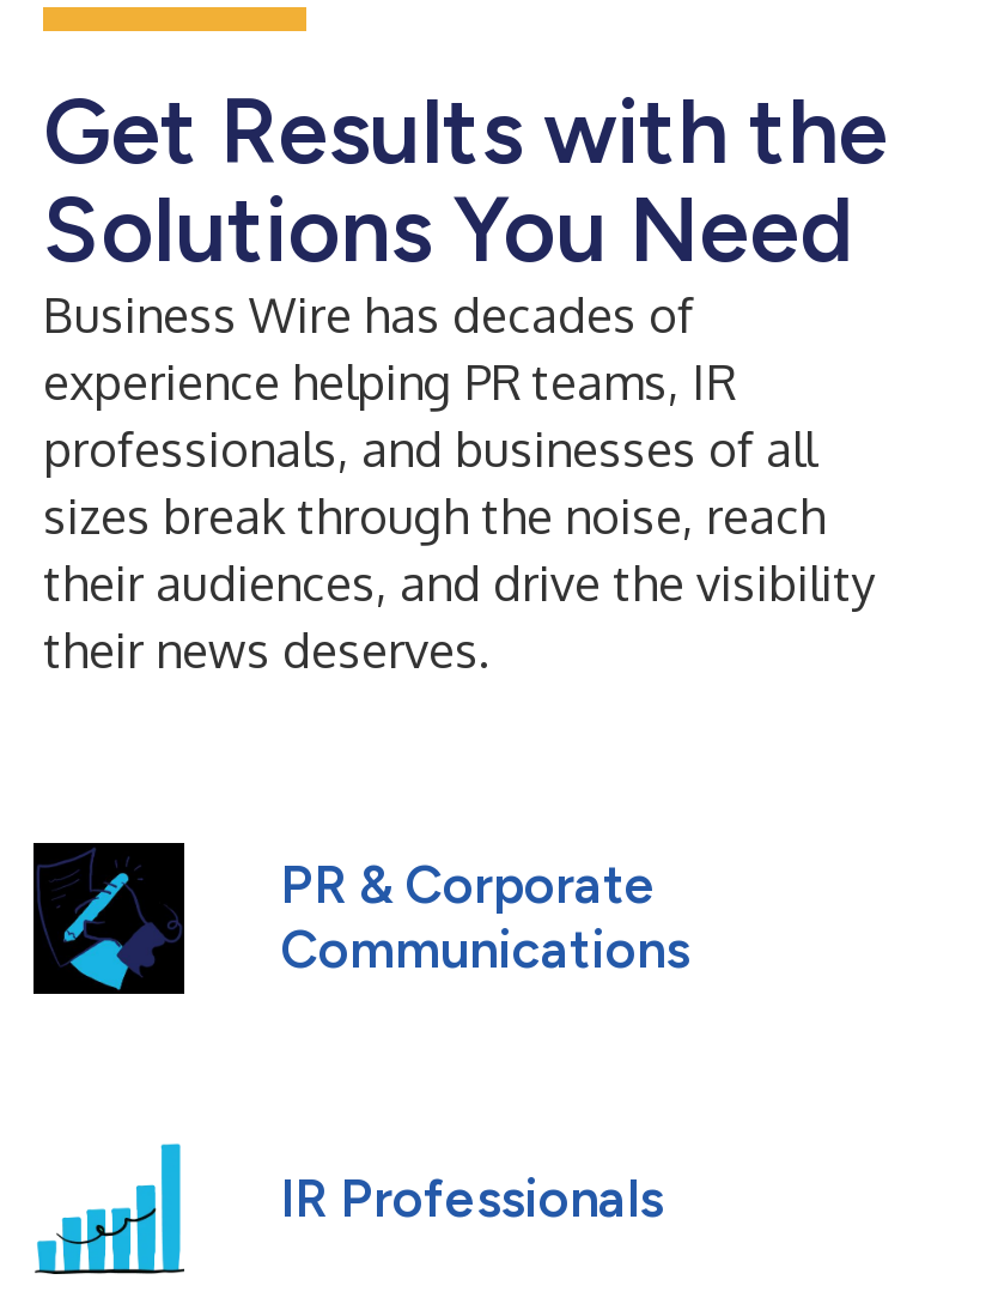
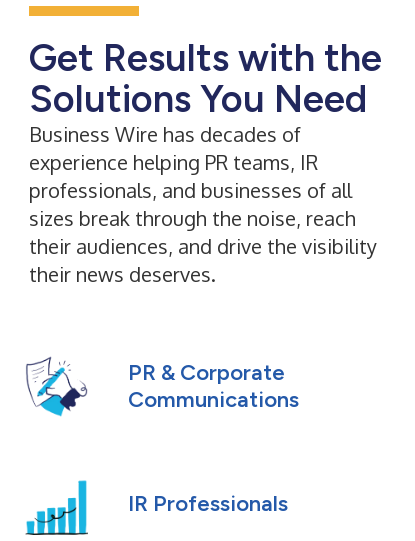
- [image]
+ [image]
